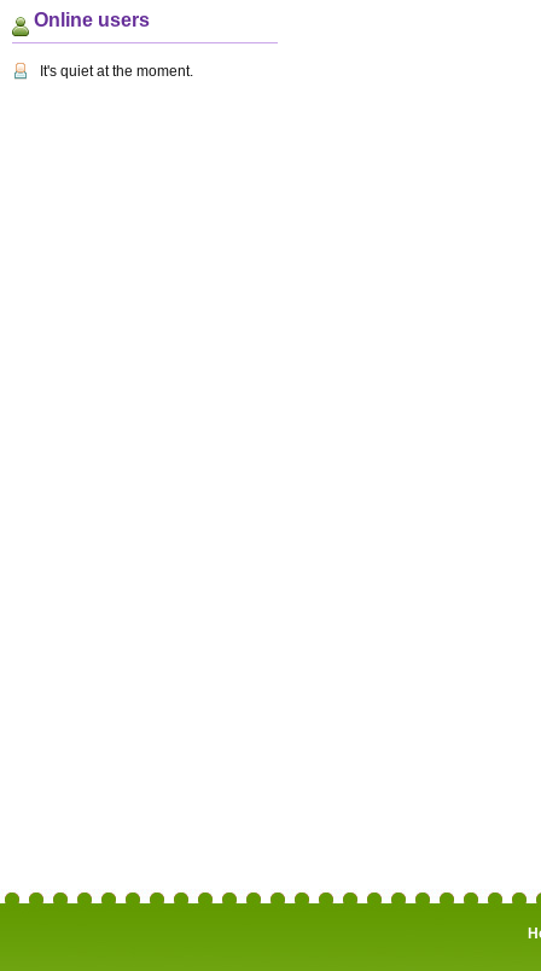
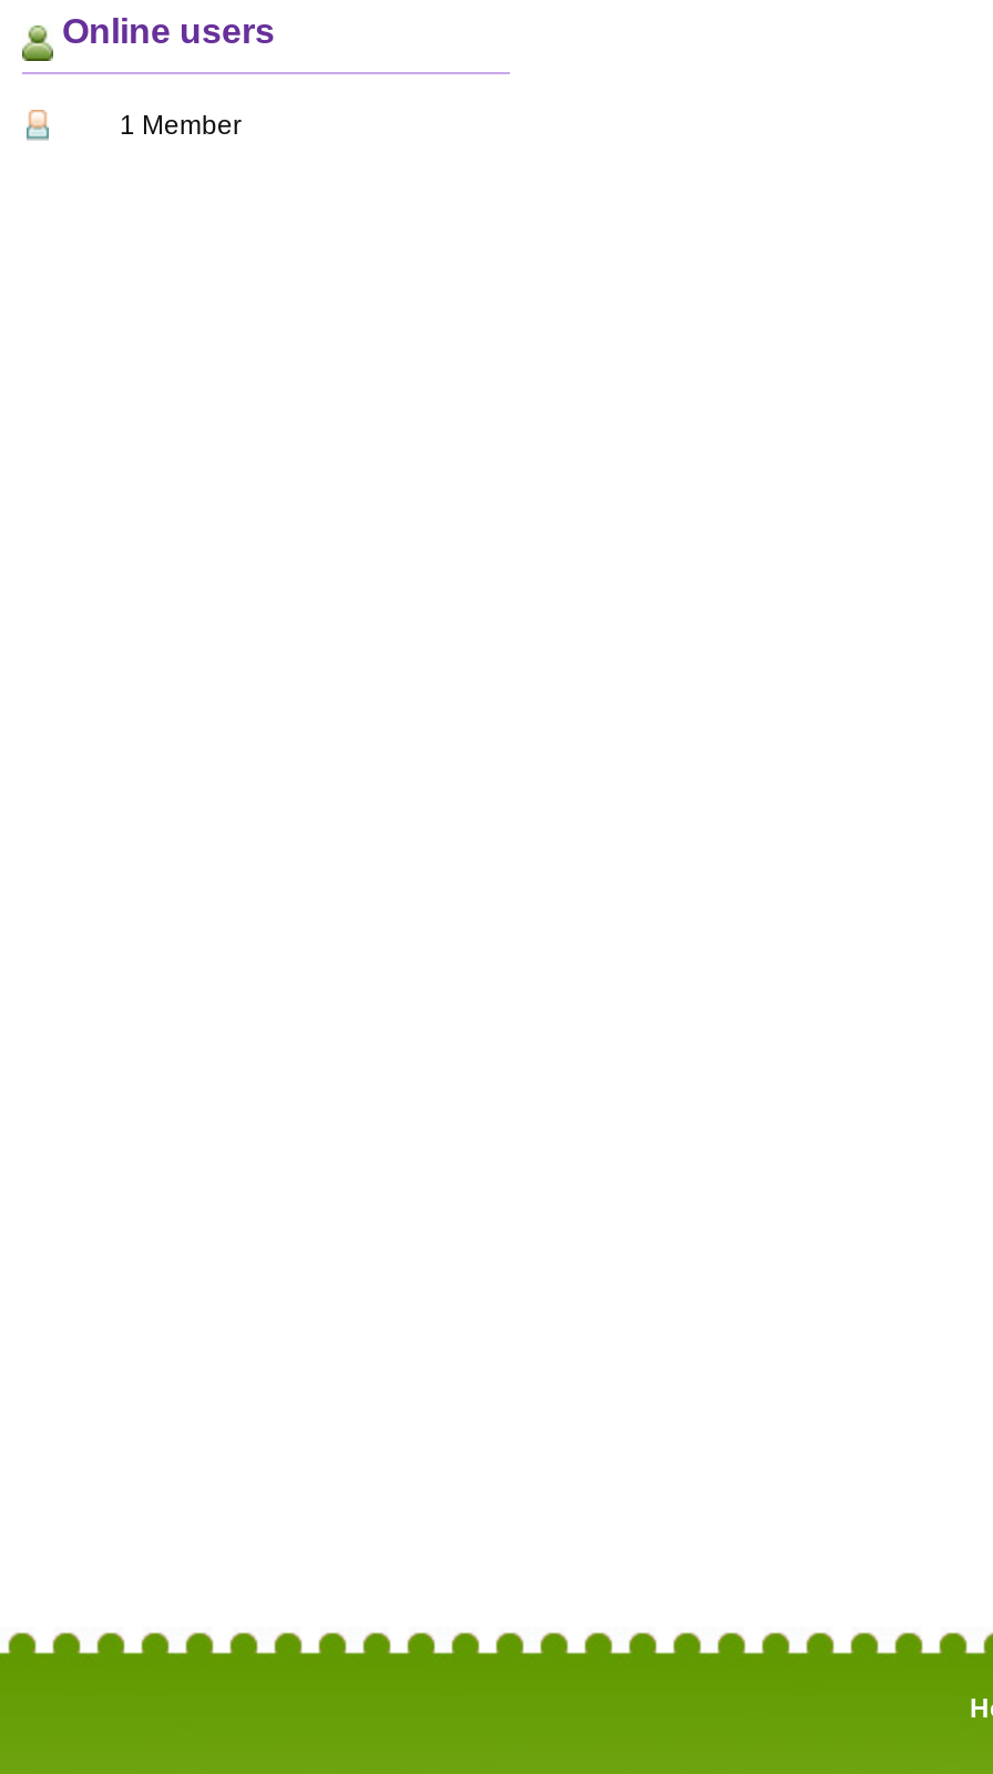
- It's quiet at the moment.
+ 1 Member
